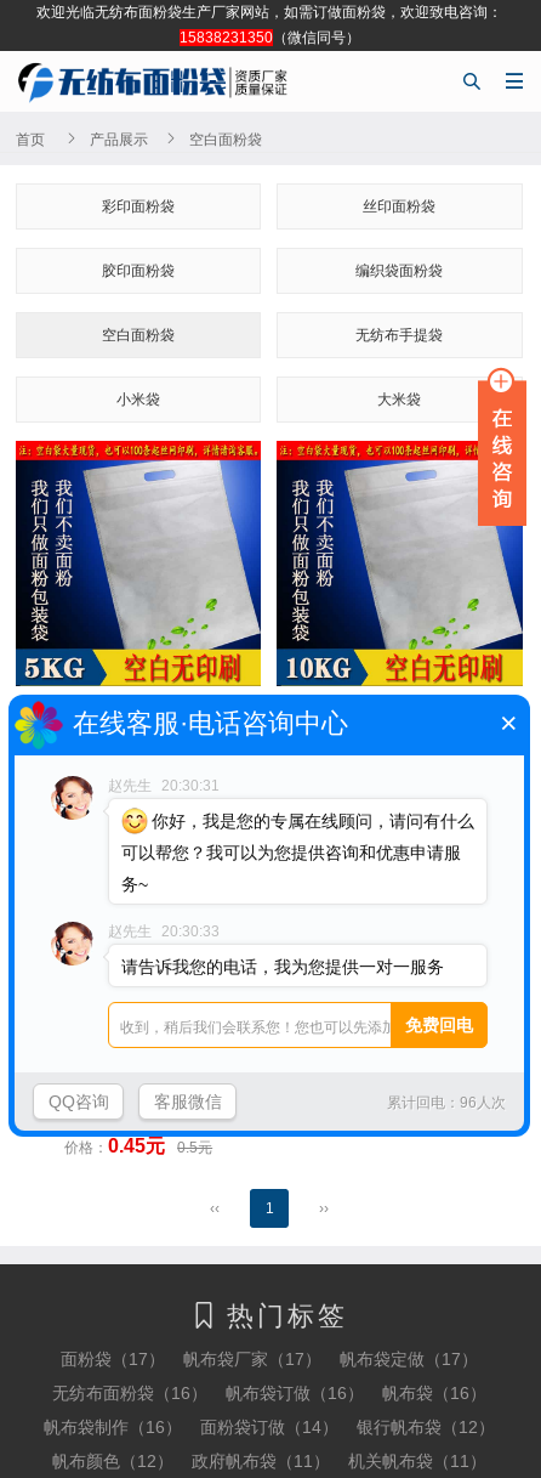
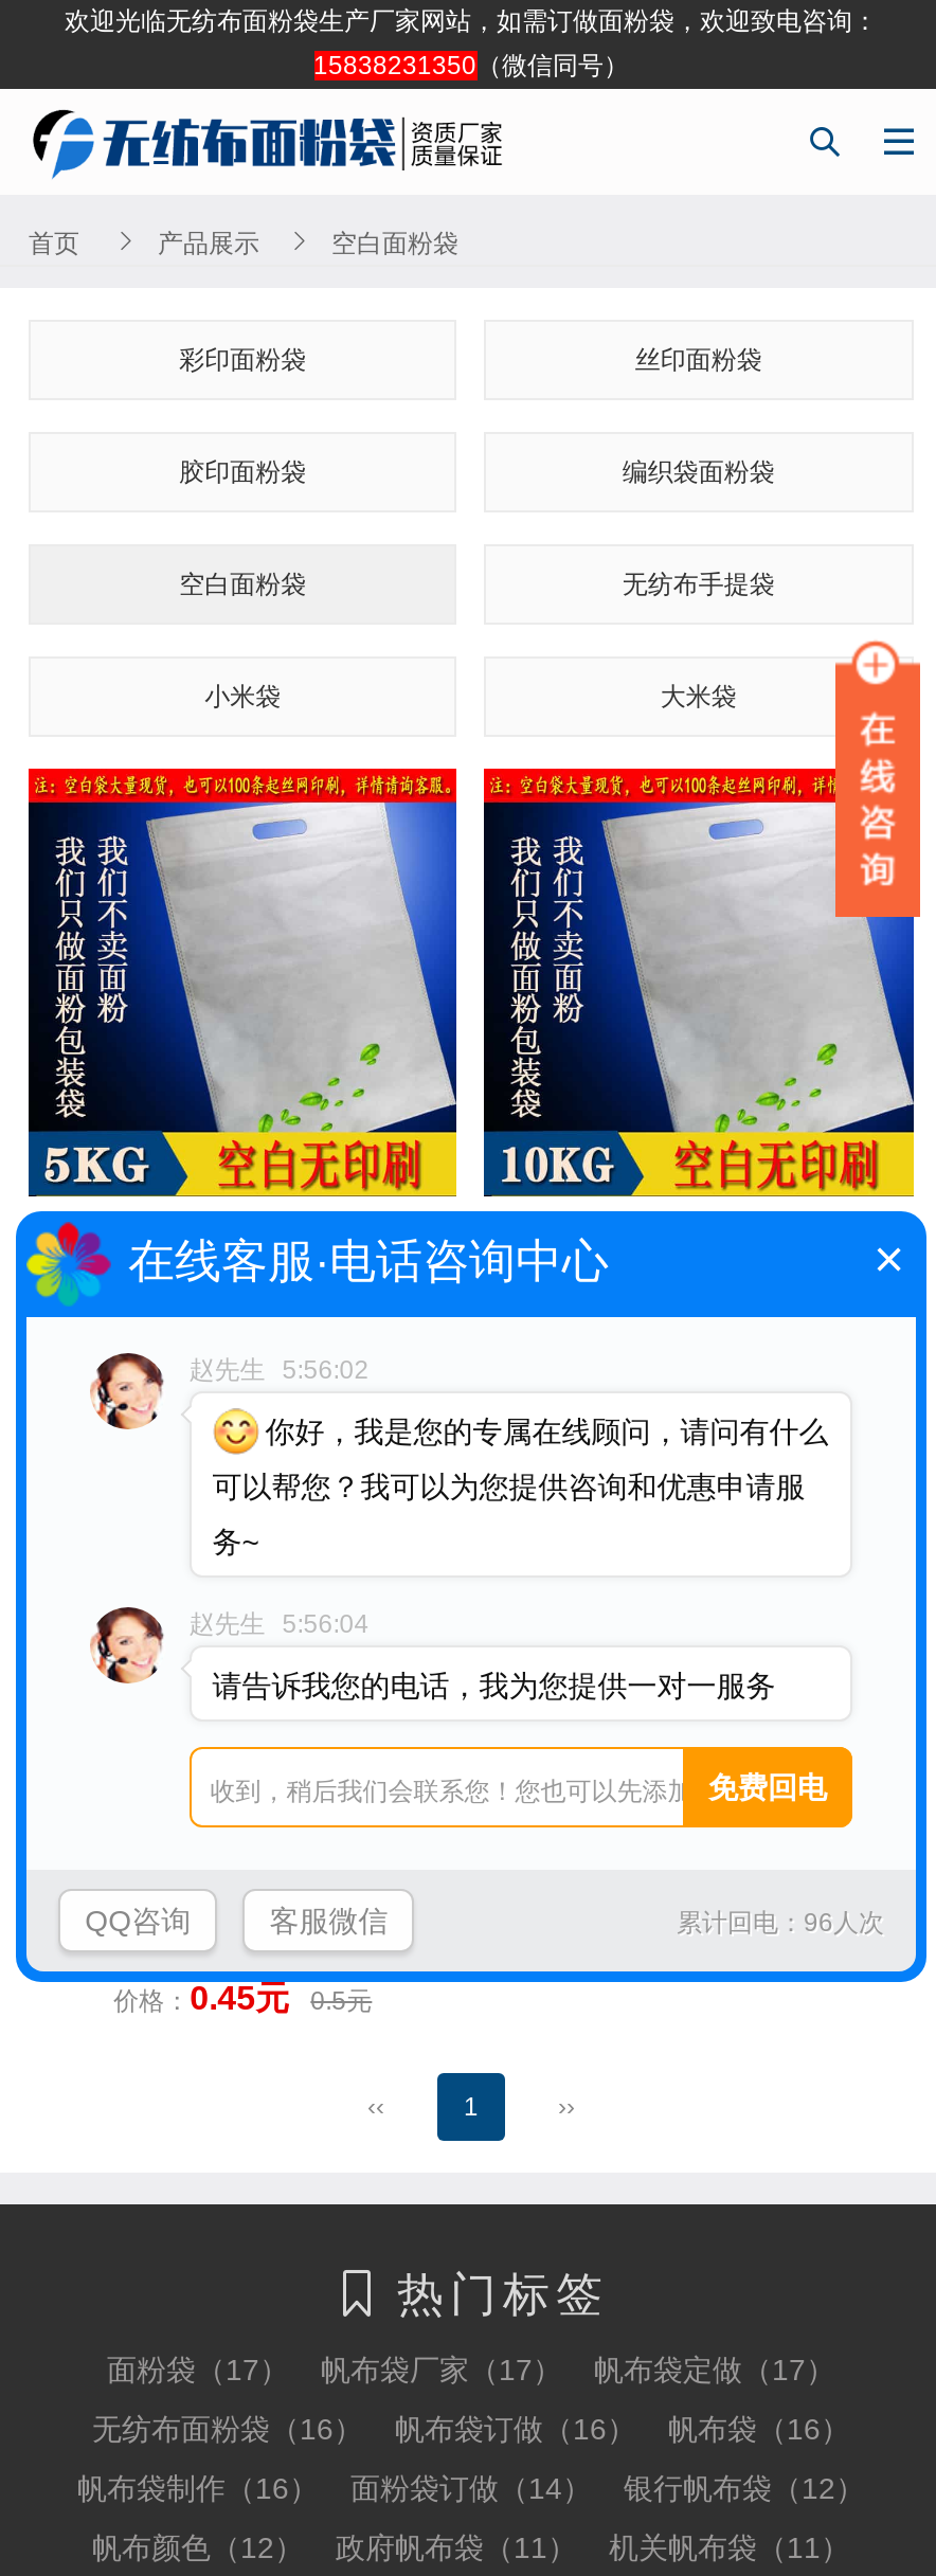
- 赵先生 20:30:31
+ 赵先生 5:56:02

- 赵先生 20:30:33
+ 赵先生 5:56:04
